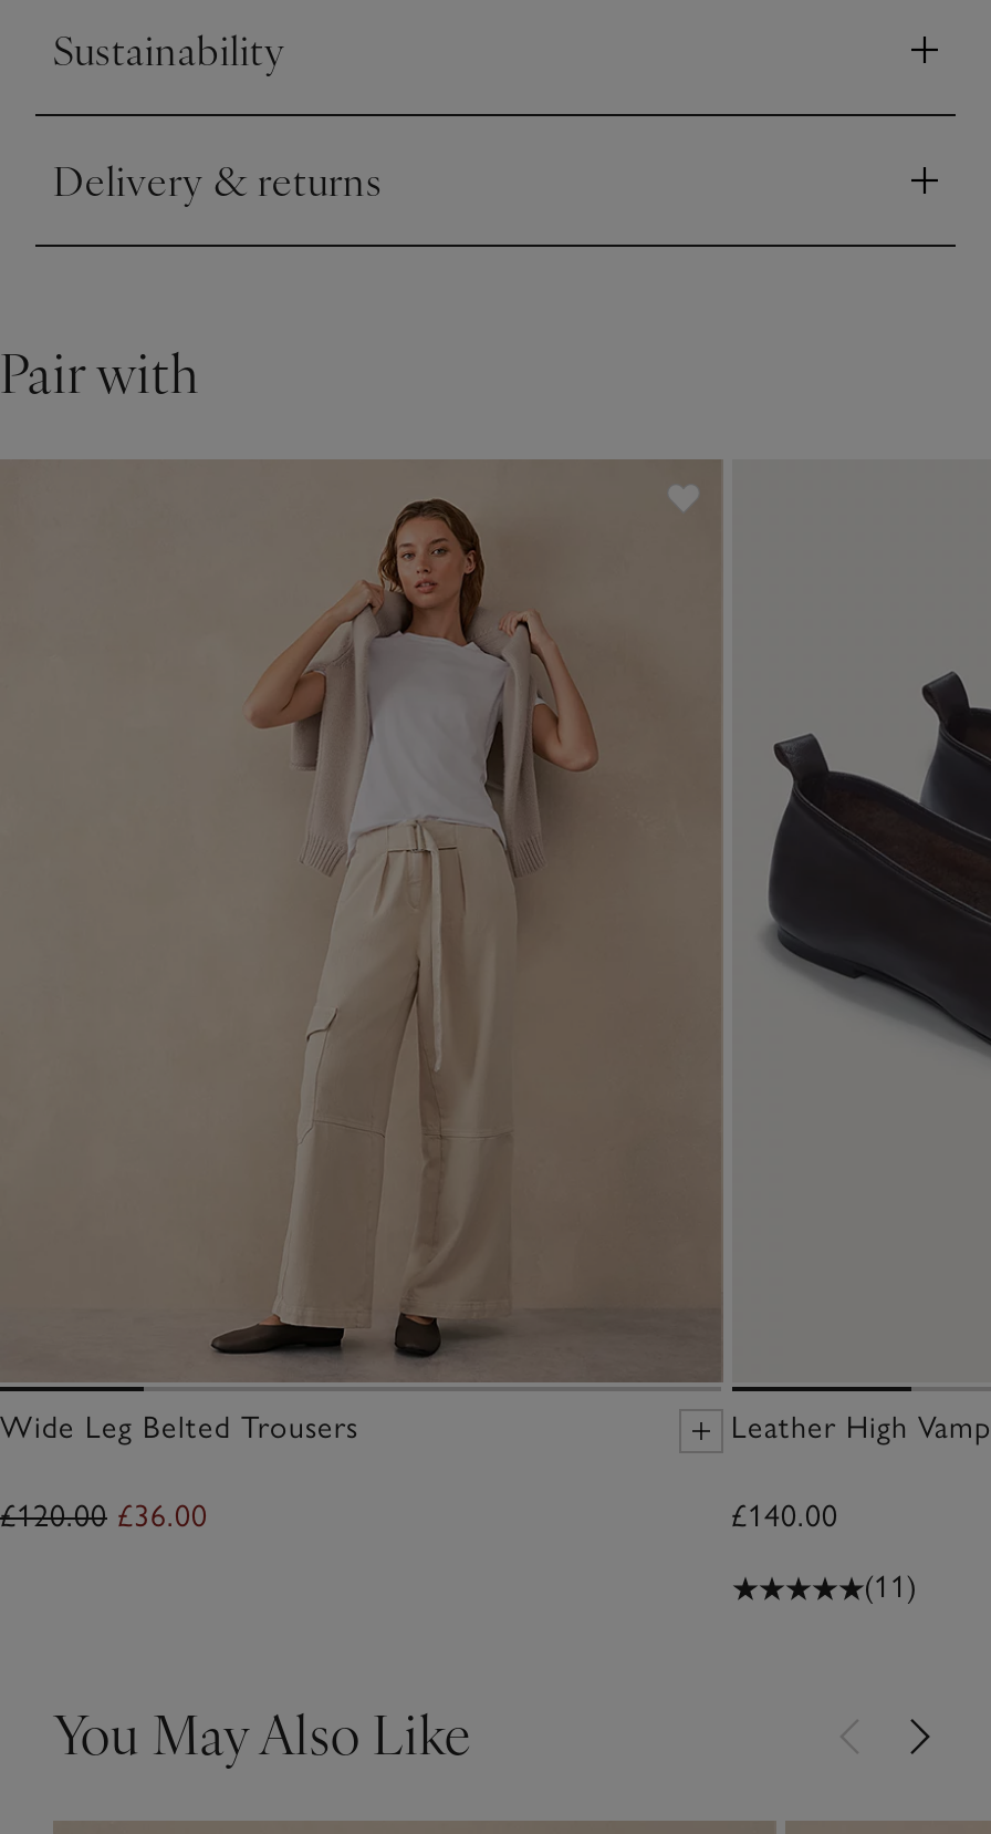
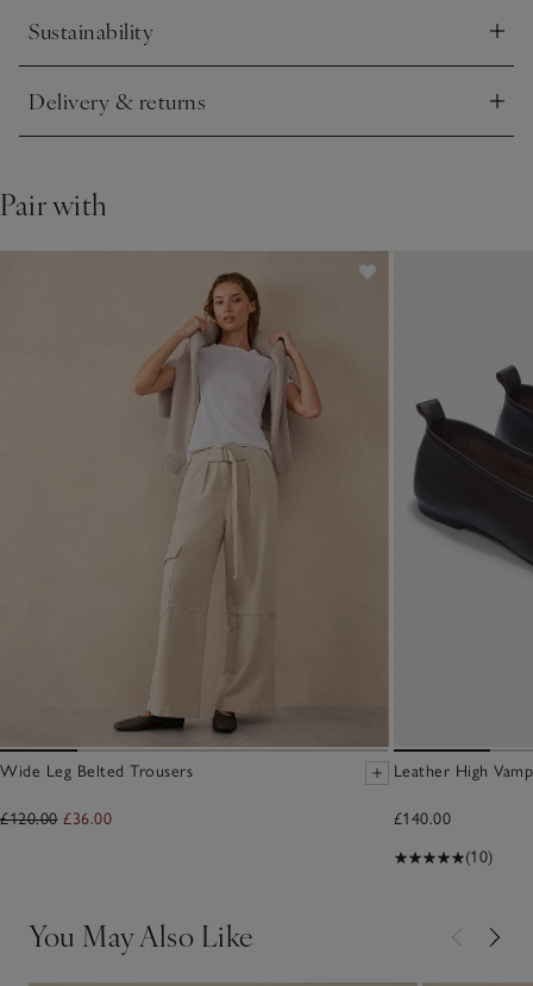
- (11)
+ (10)
